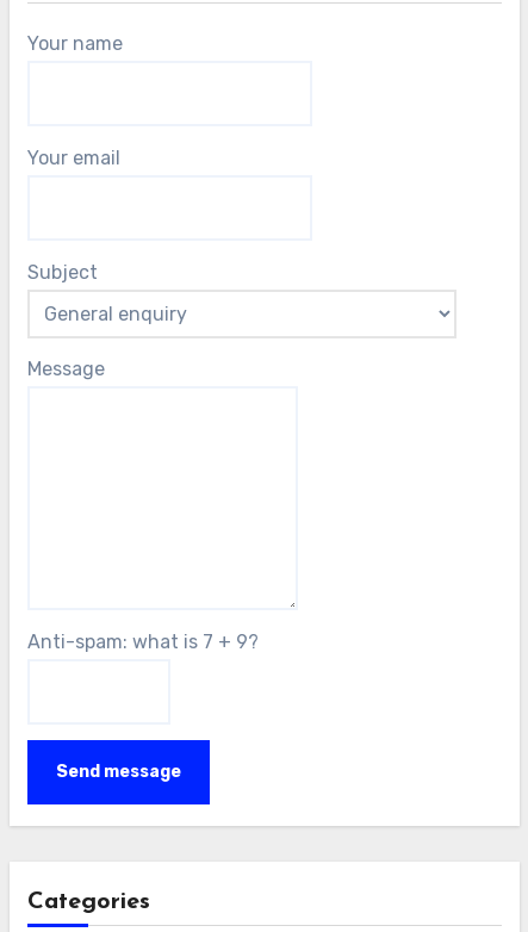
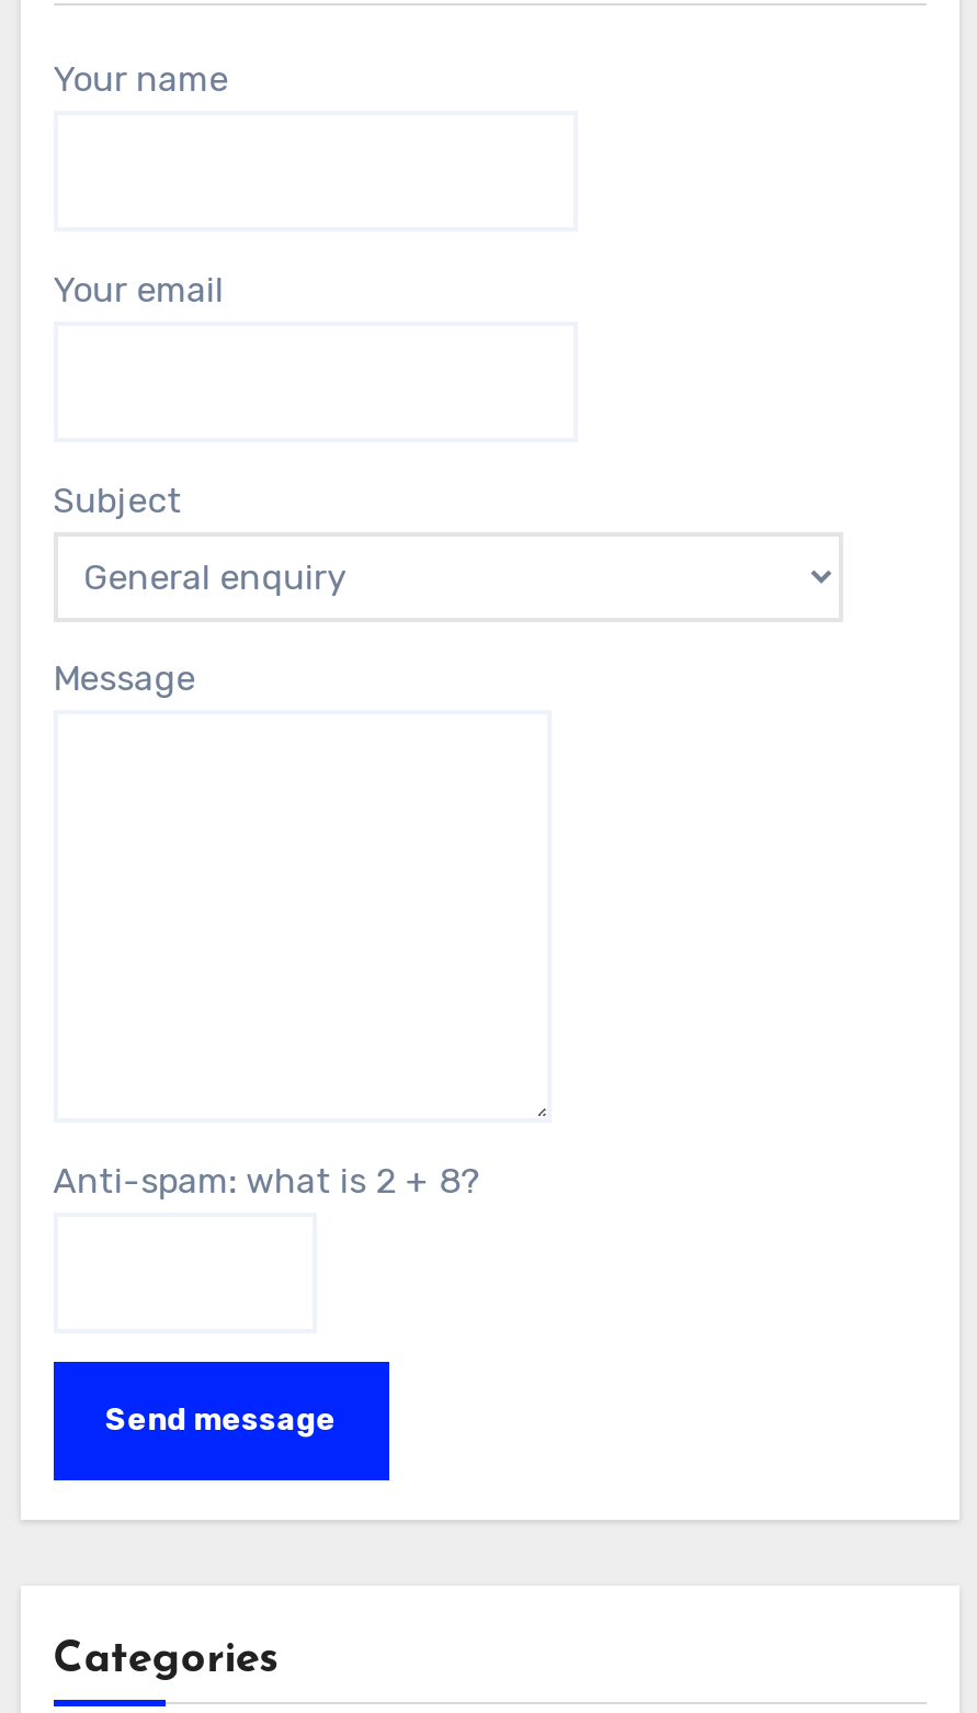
- Anti-spam: what is 7 + 9?
+ Anti-spam: what is 2 + 8?
